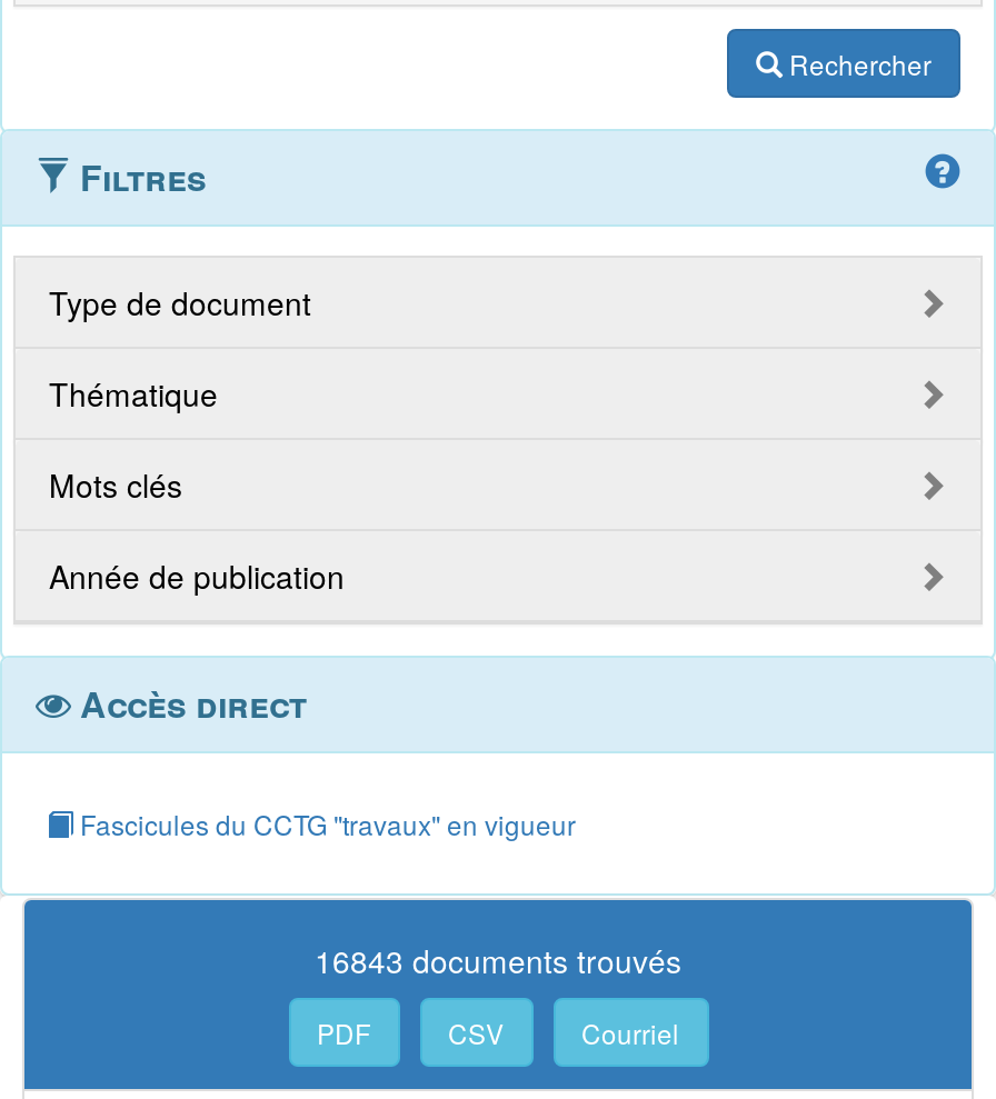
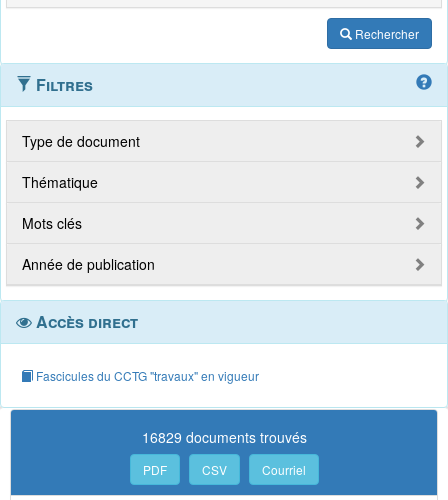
- 16843 documents trouvés
+ 16829 documents trouvés
